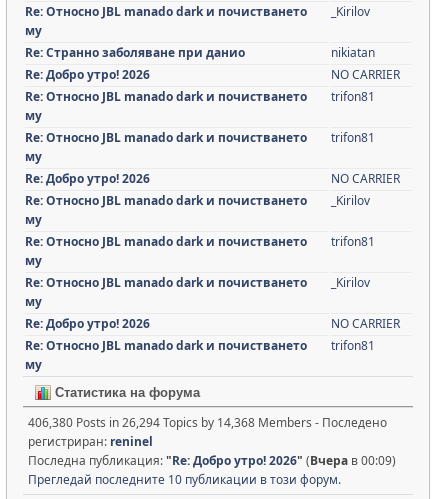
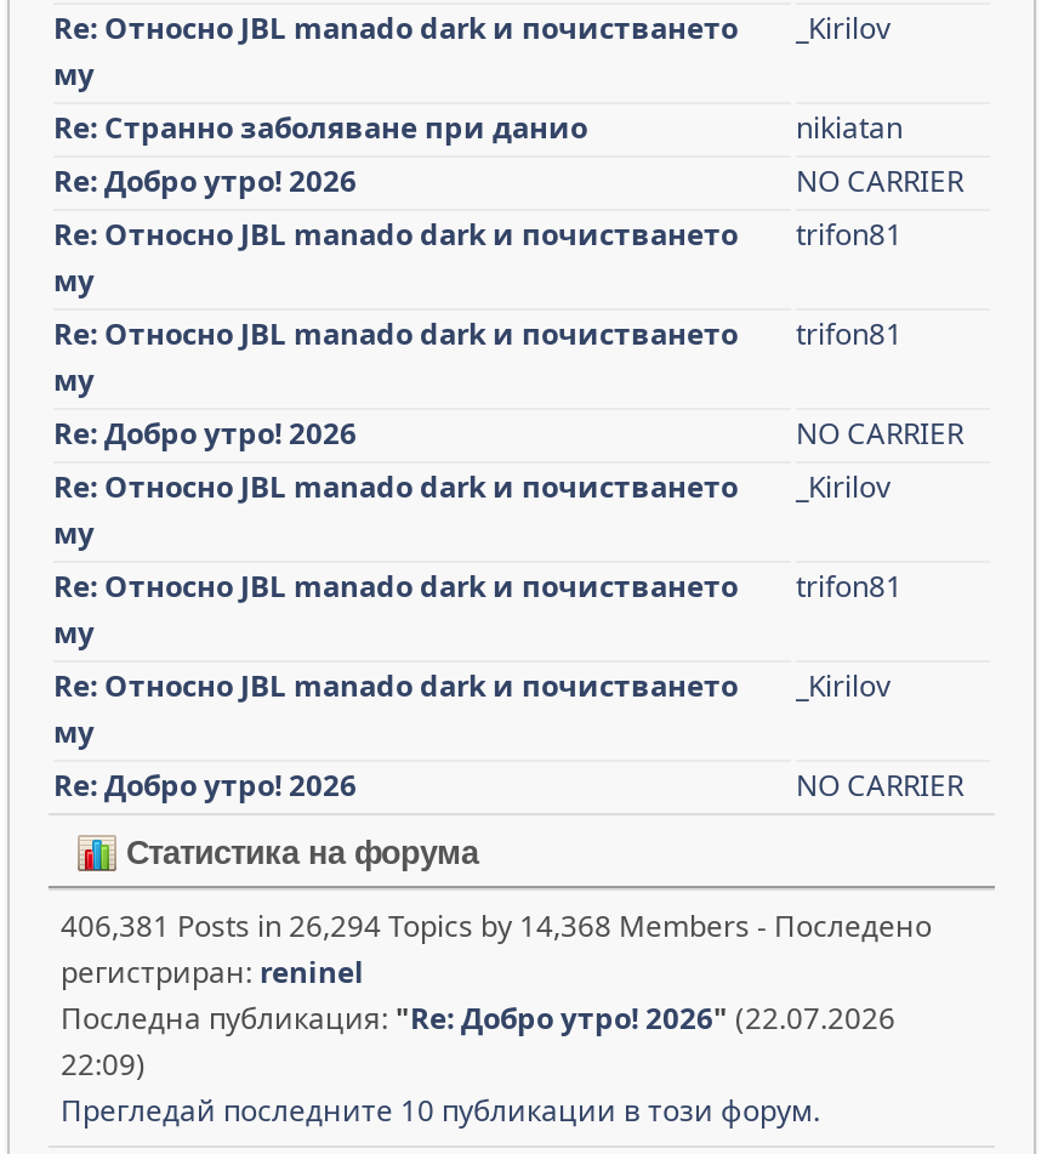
- Re: Относно JBL manado dark и почистването
- му

- trifon81

moved up: Статистика на форума

- 406,380 Posts in 26,294 Topics by 14,368 Members - Последено
+ 406,381 Posts in 26,294 Topics by 14,368 Members - Последено

moved up: регистриран: reninel

- Последна публикация: "Re: Добро утро! 2026" (Вчера в 00:09)
+ Последна публикация: "Re: Добро утро! 2026" (22.07.2026
+ 22:09)
